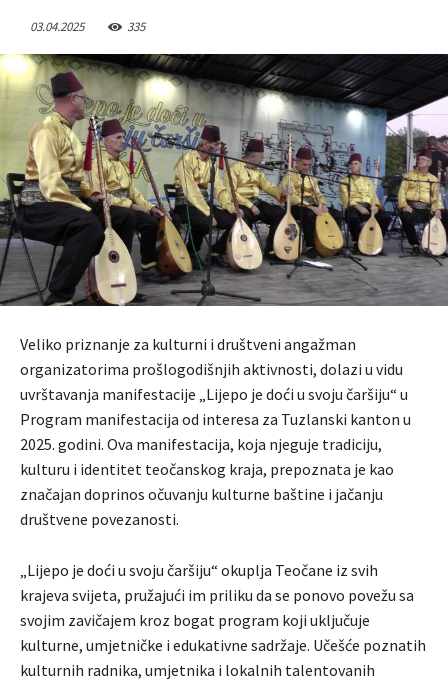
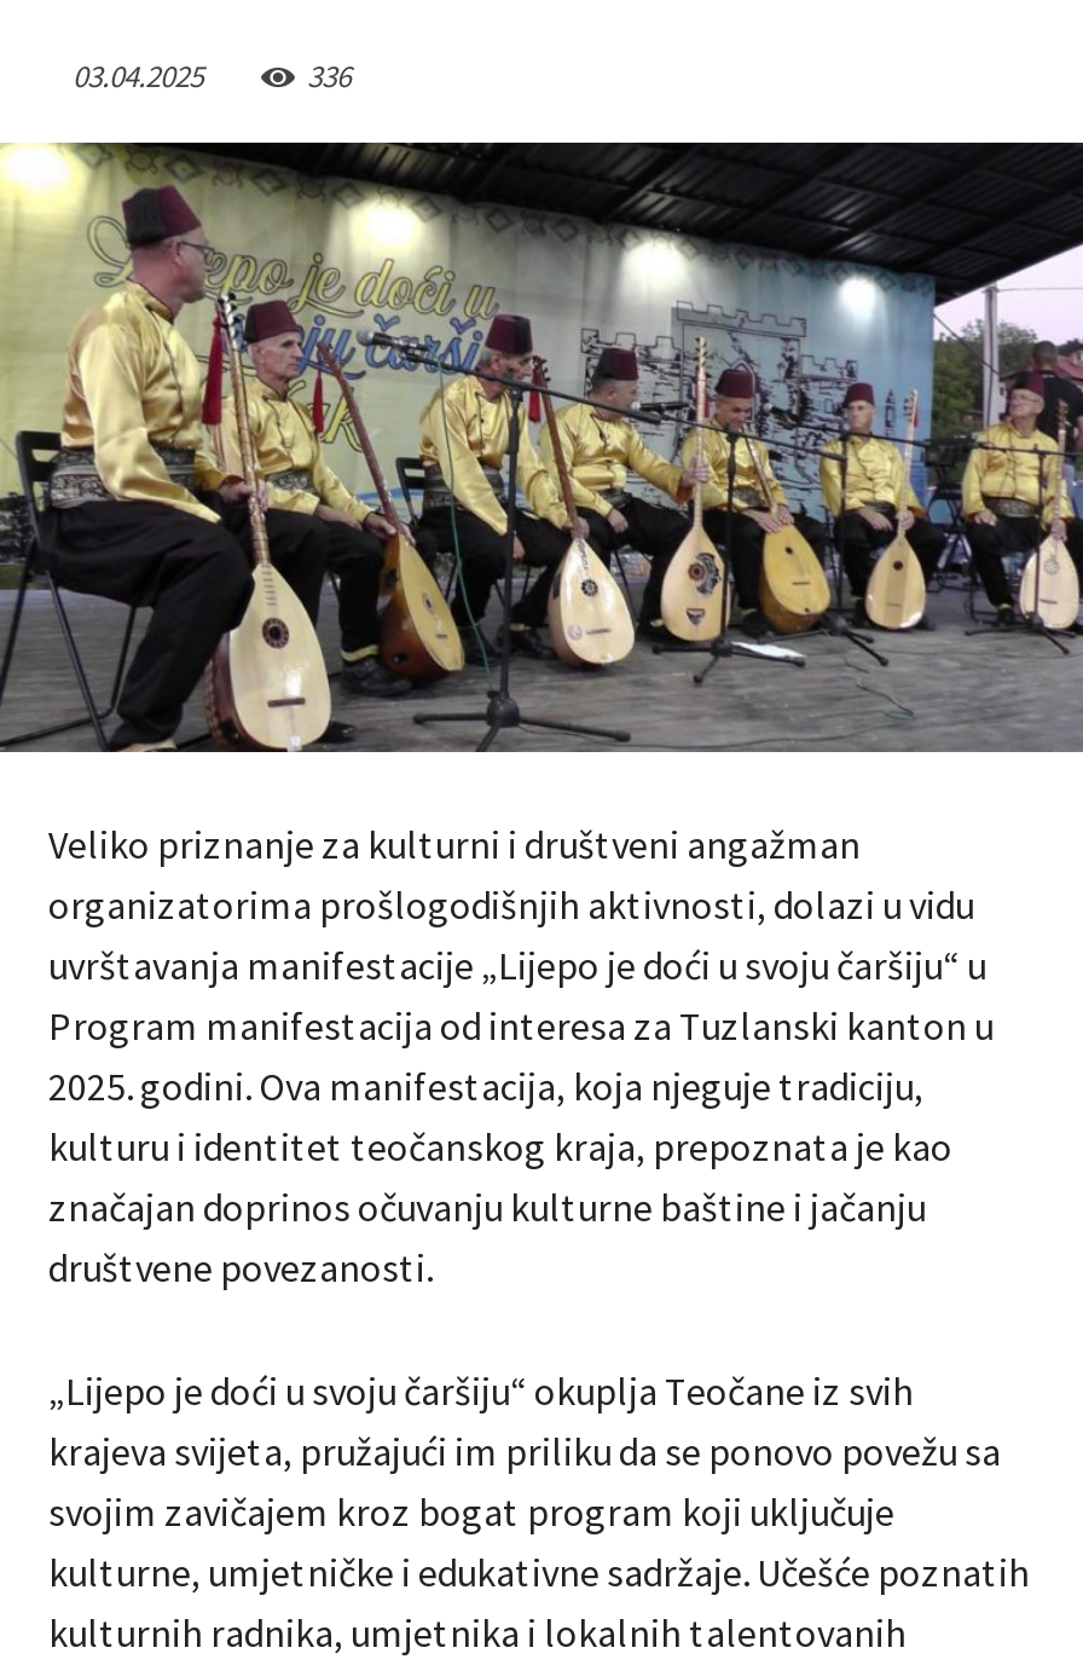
- 335
+ 336
